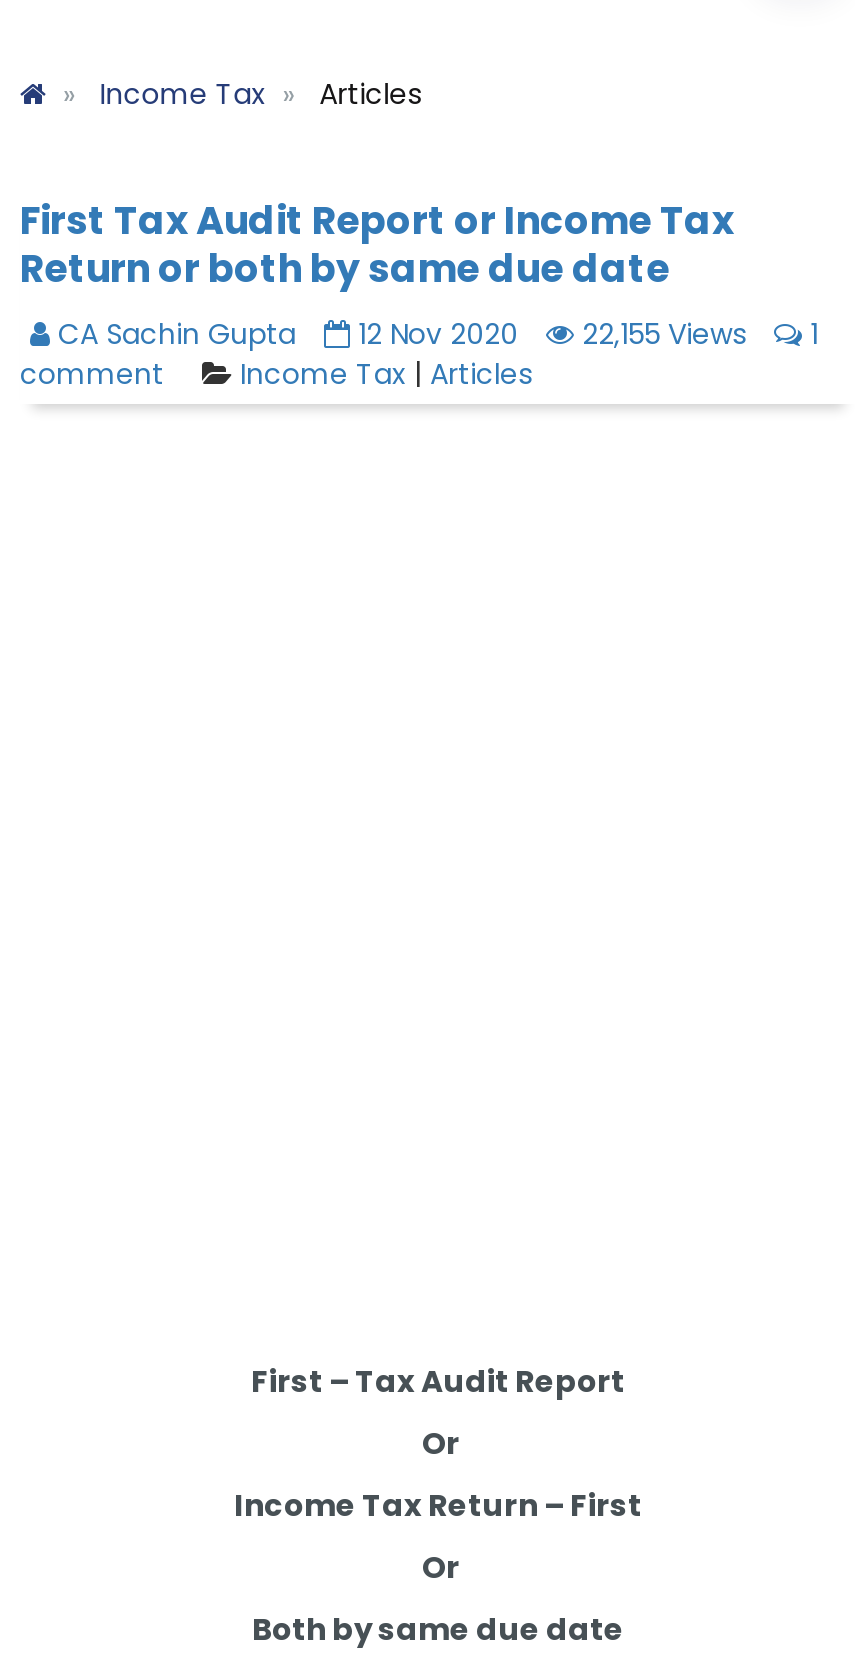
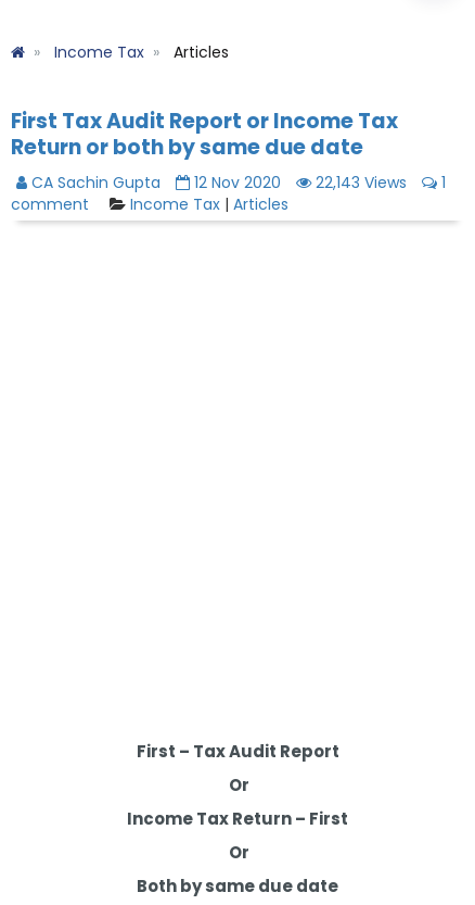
- CA Sachin Gupta 12 Nov 2020 22,155 Views 1
+ CA Sachin Gupta 12 Nov 2020 22,143 Views 1
